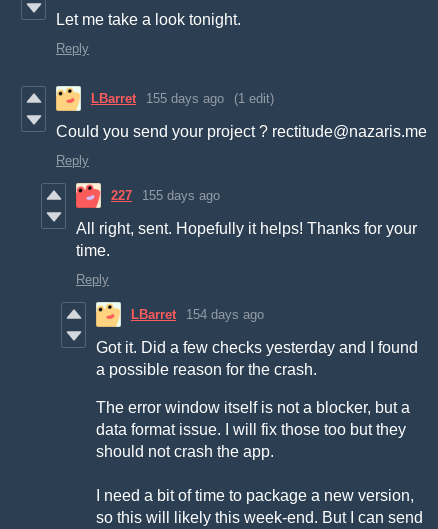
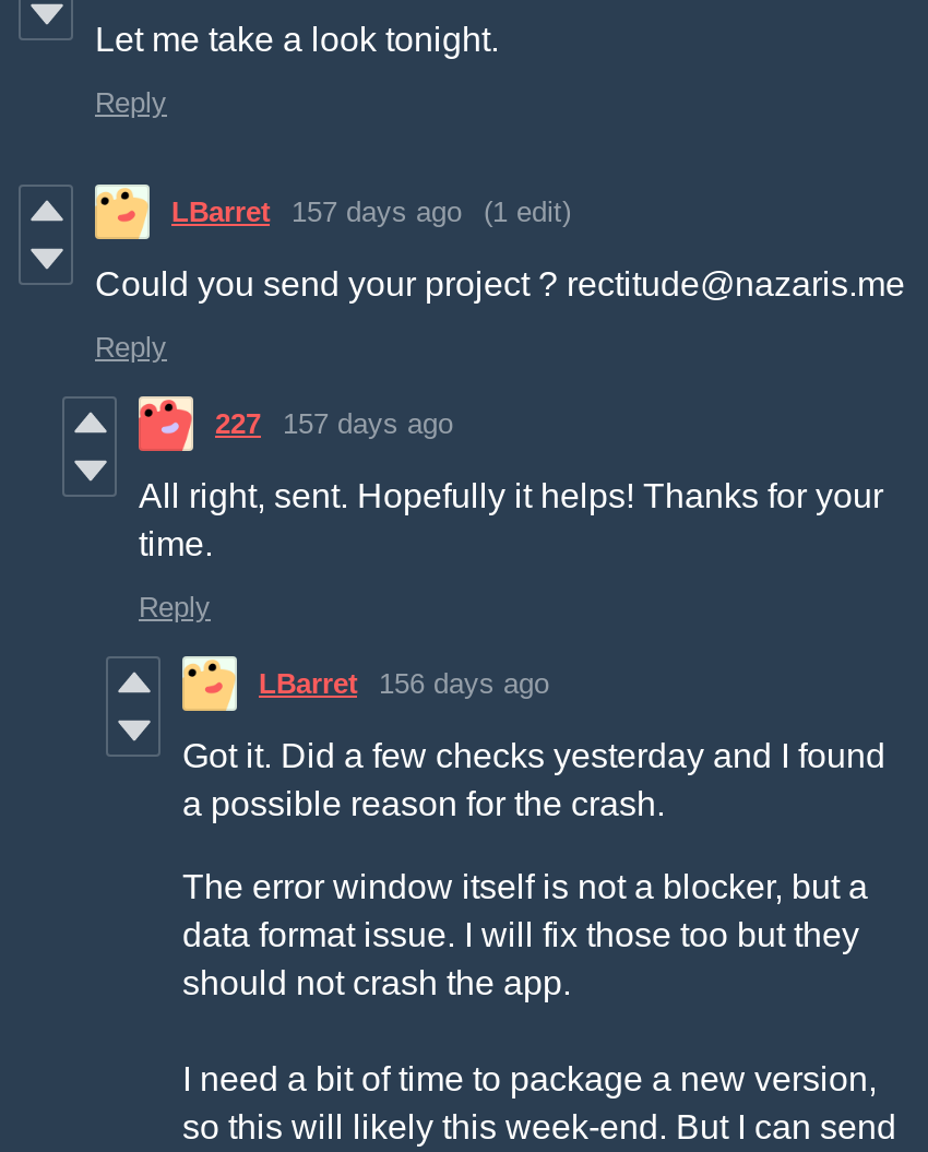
- LBarret 155 days ago (1 edit)
+ LBarret 157 days ago (1 edit)

- 227 155 days ago
+ 227 157 days ago

- LBarret 154 days ago
+ LBarret 156 days ago
